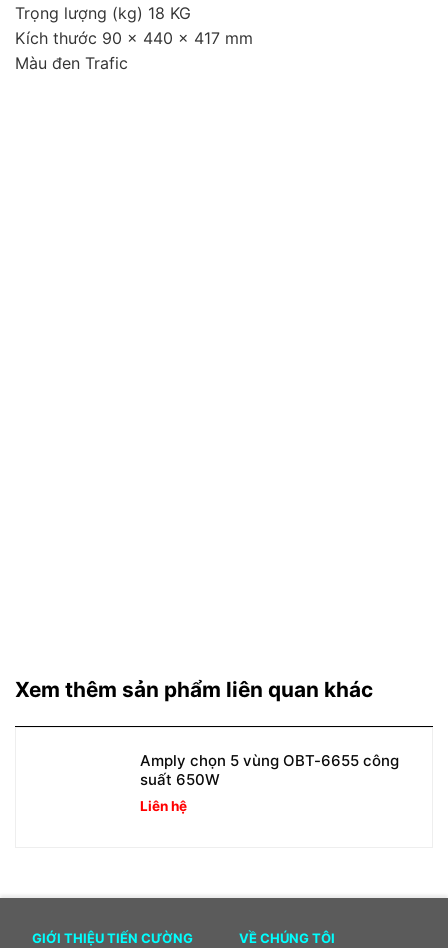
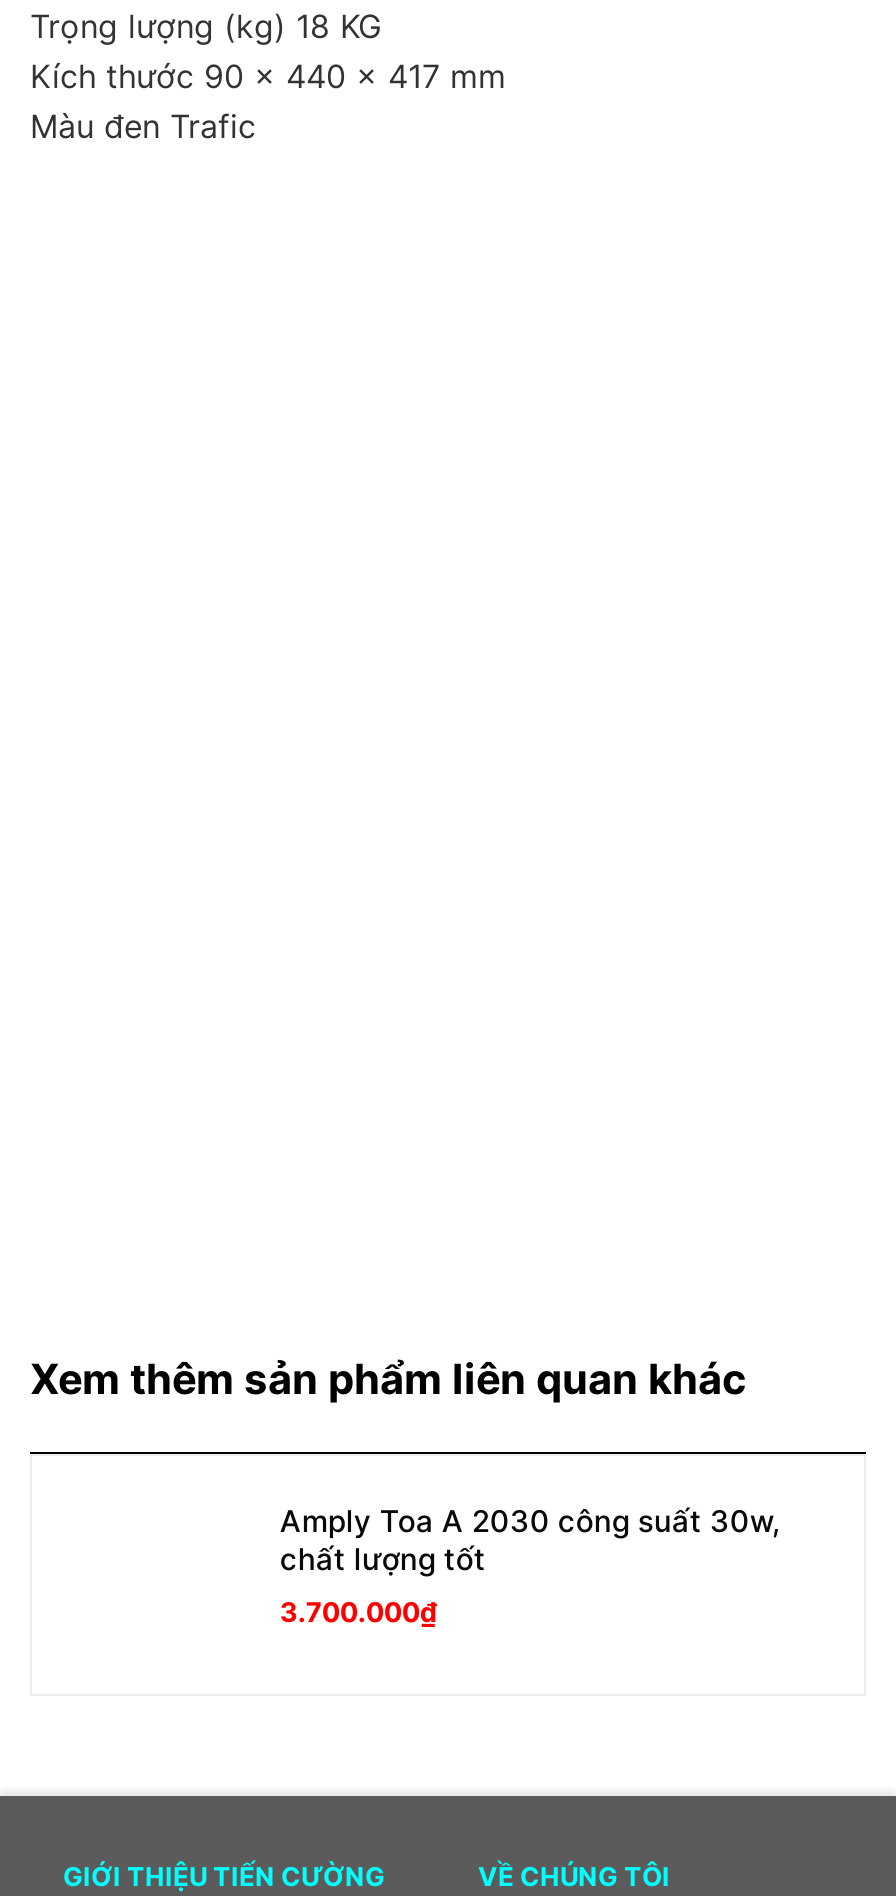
- Amply chọn 5 vùng OBT-6655 công
- suất 650W
+ Amply Toa A 2030 công suất 30w,
+ chất lượng tốt

- Liên hệ
+ 3.700.000₫
